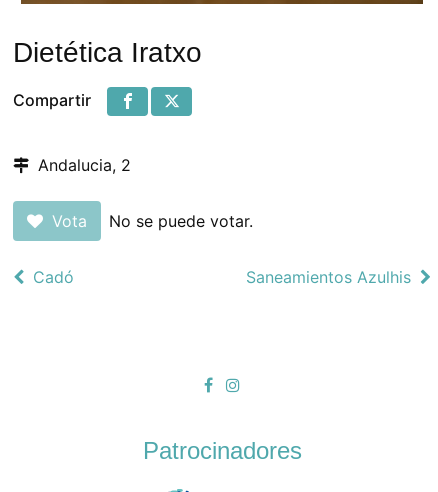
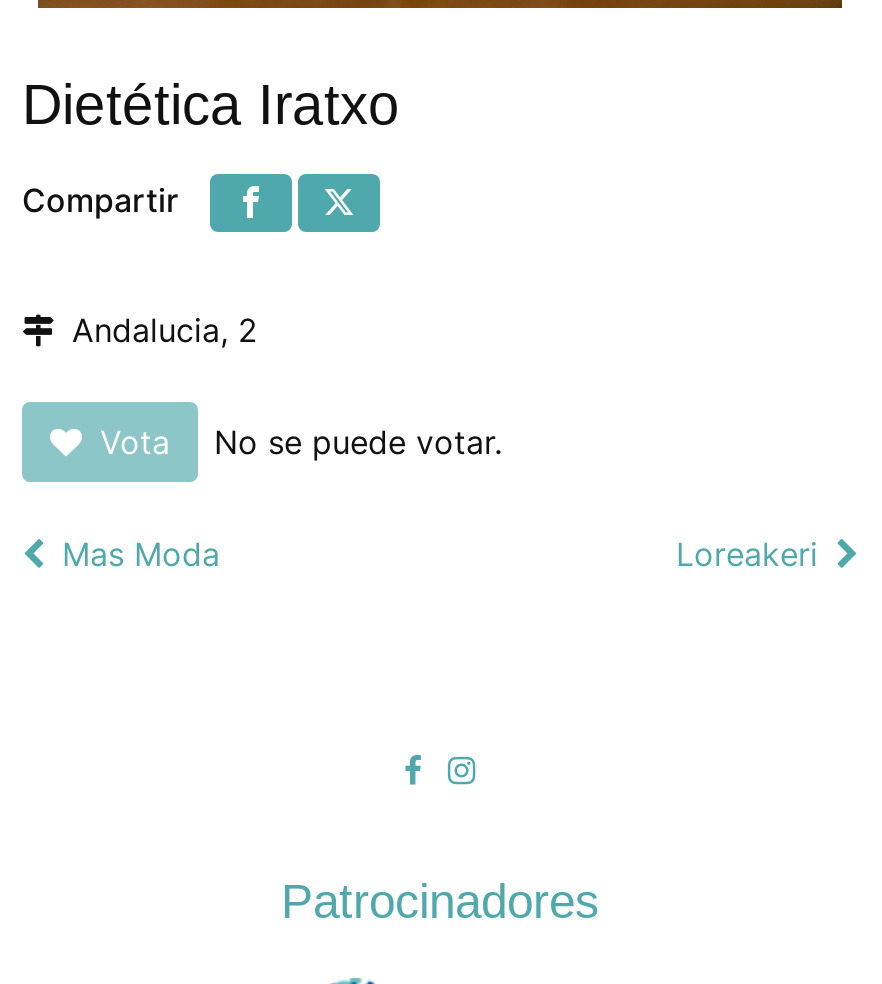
- Cadó
- Saneamientos Azulhis
+ Mas Moda
+ Loreakeri
